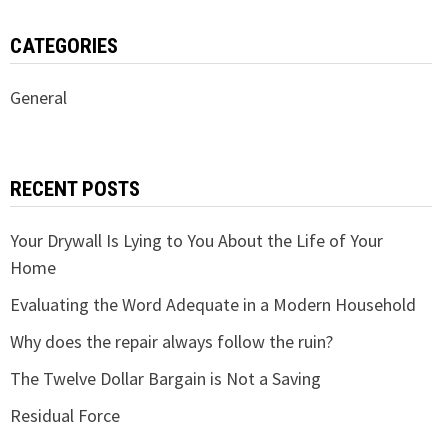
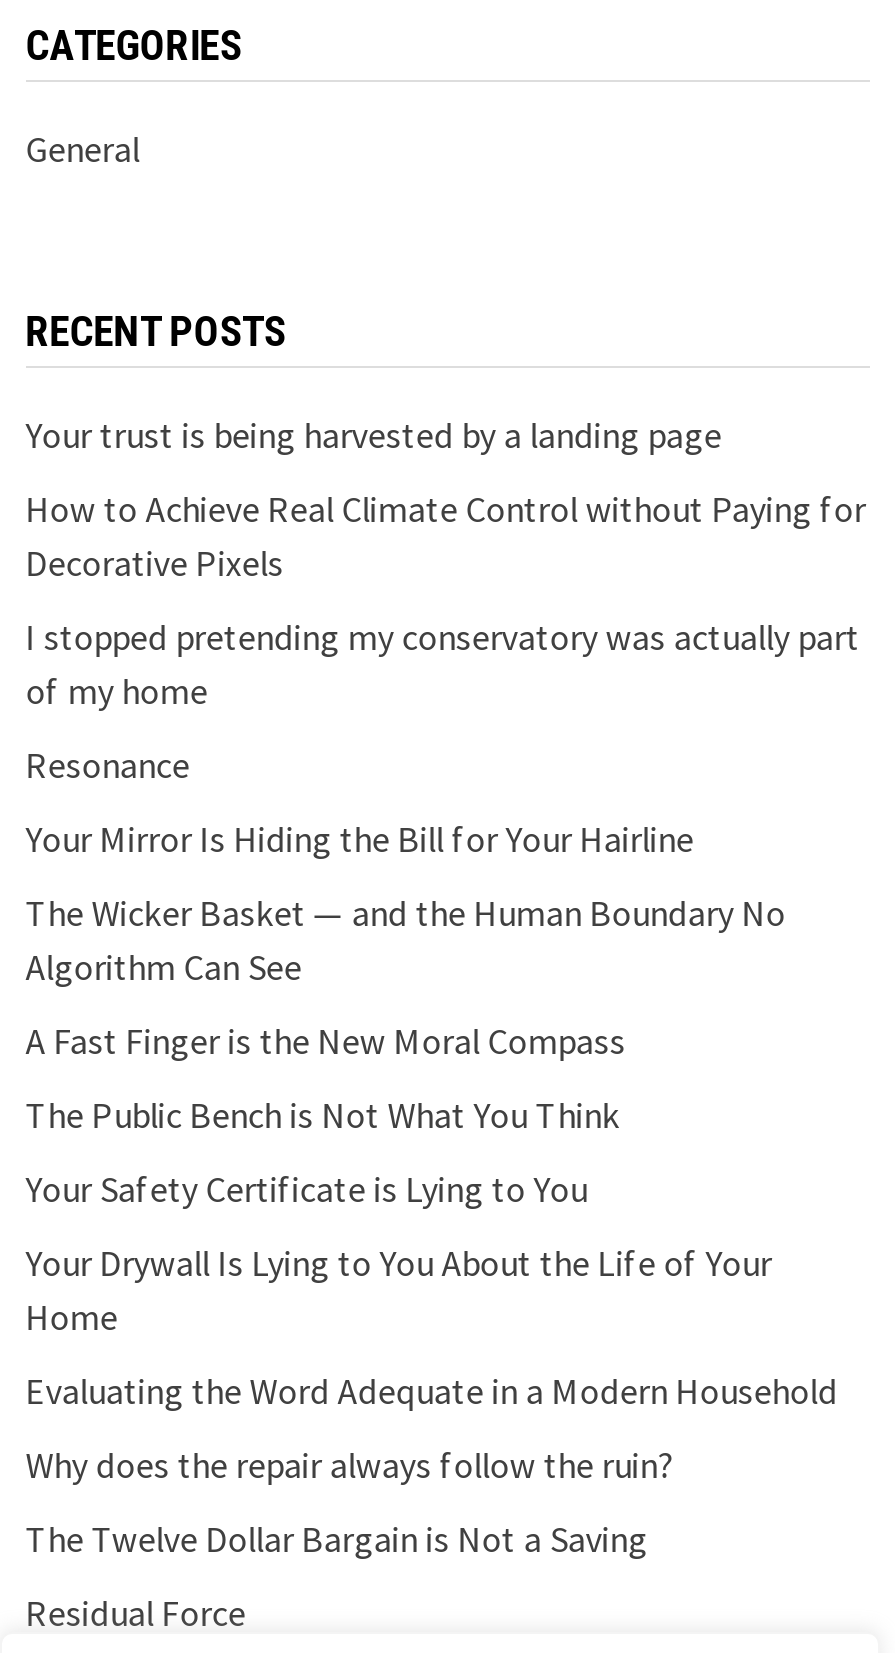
+ Your trust is being harvested by a landing page
+ How to Achieve Real Climate Control without Paying for
+ Decorative Pixels
+ I stopped pretending my conservatory was actually part
+ of my home
+ Resonance
+ Your Mirror Is Hiding the Bill for Your Hairline
+ The Wicker Basket — and the Human Boundary No
+ Algorithm Can See
+ A Fast Finger is the New Moral Compass
+ The Public Bench is Not What You Think
+ Your Safety Certificate is Lying to You
